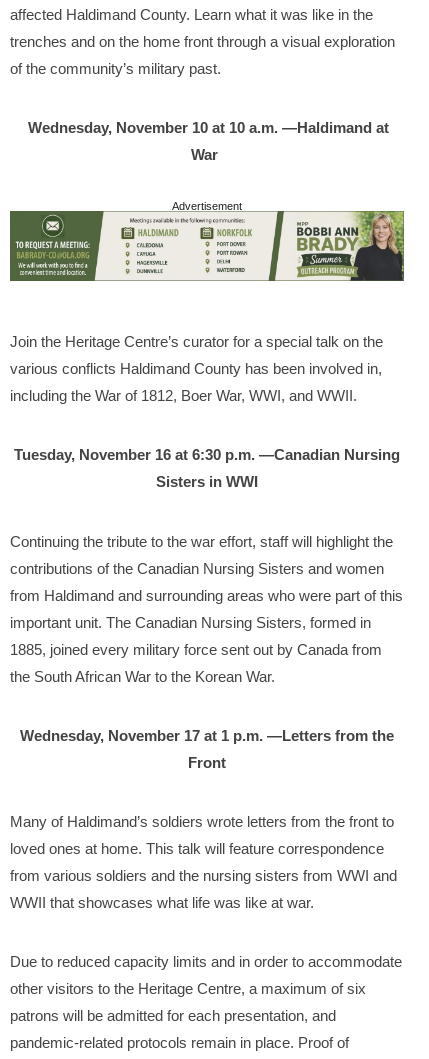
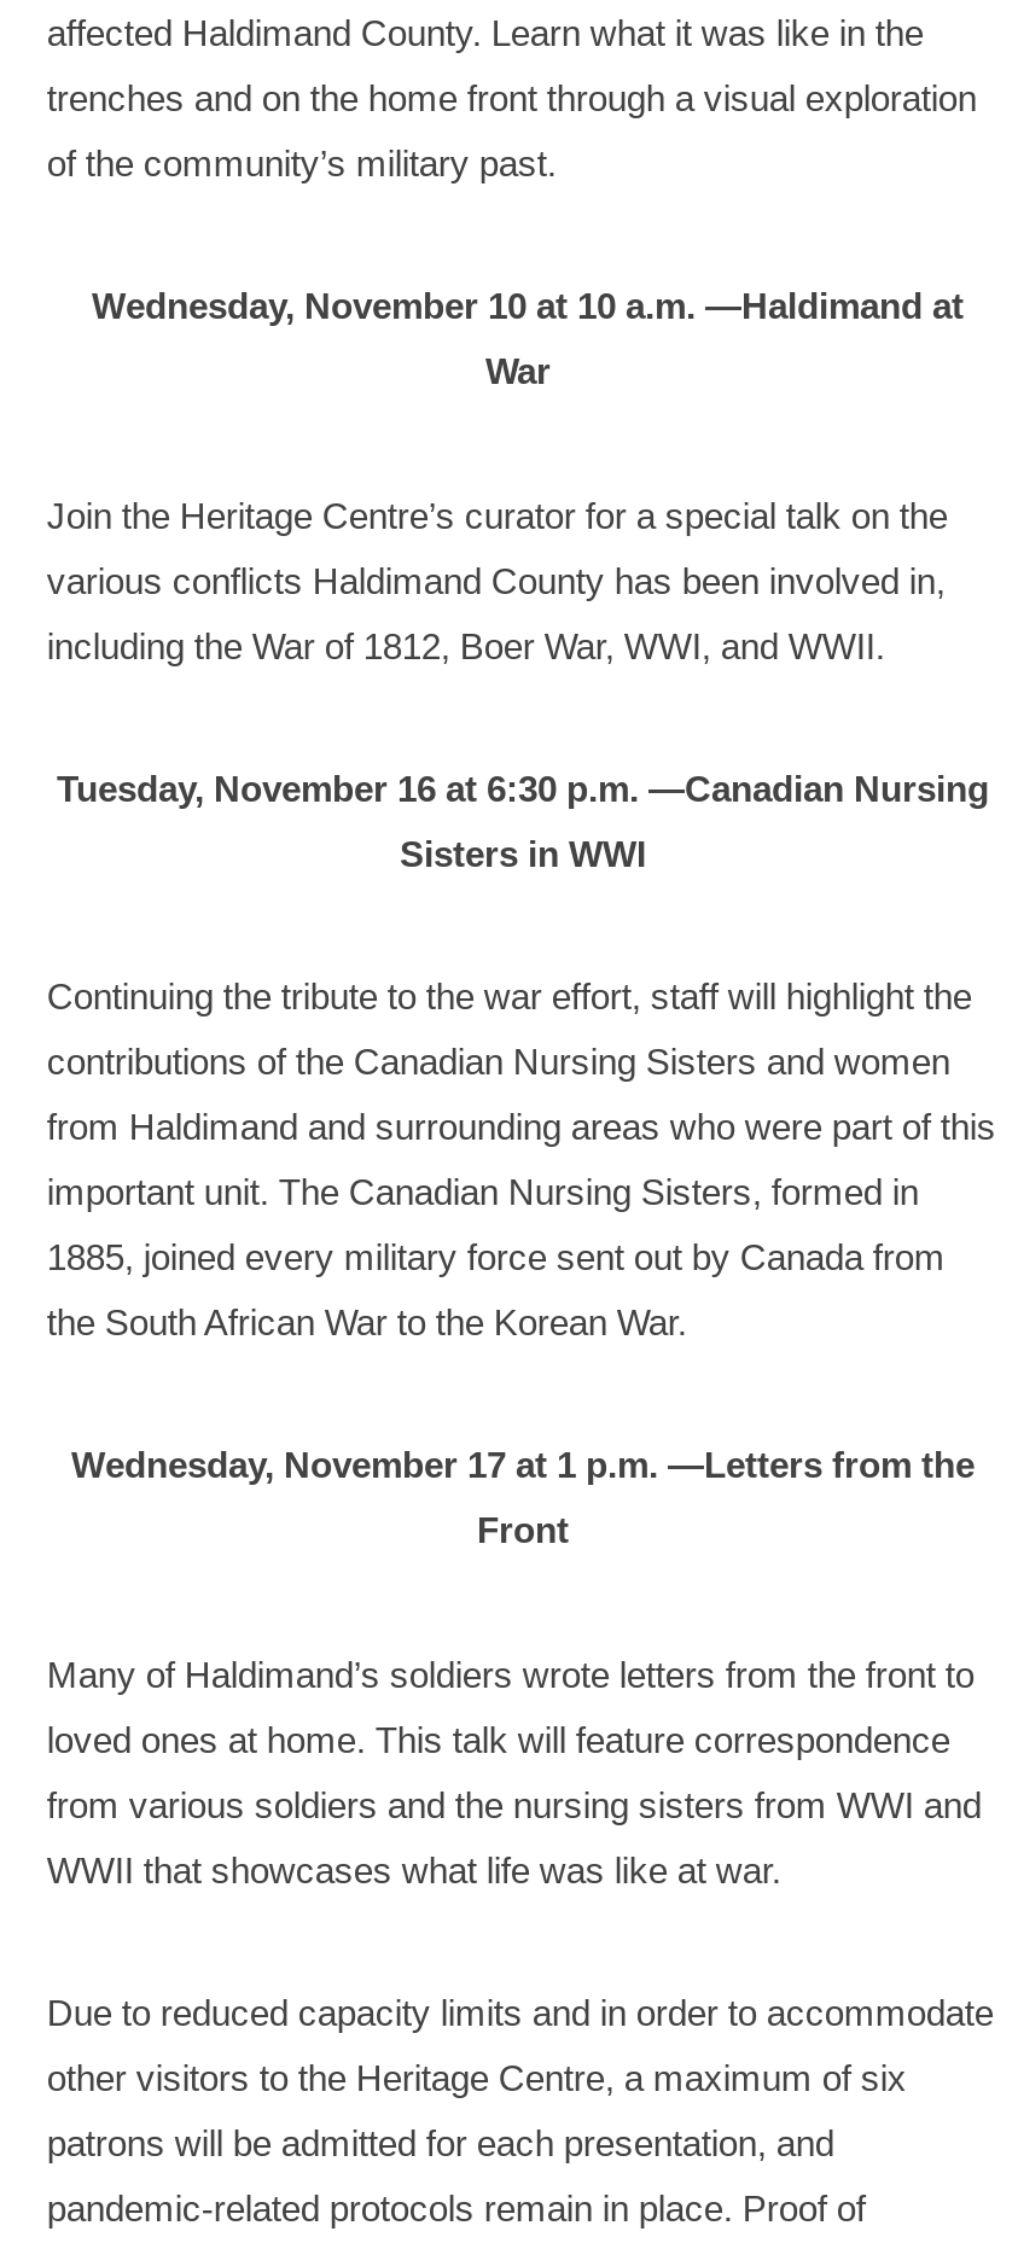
- [image]
- Advertisement
